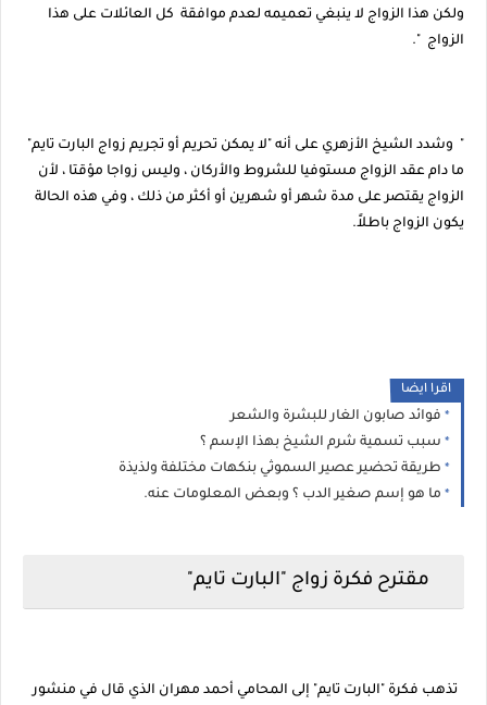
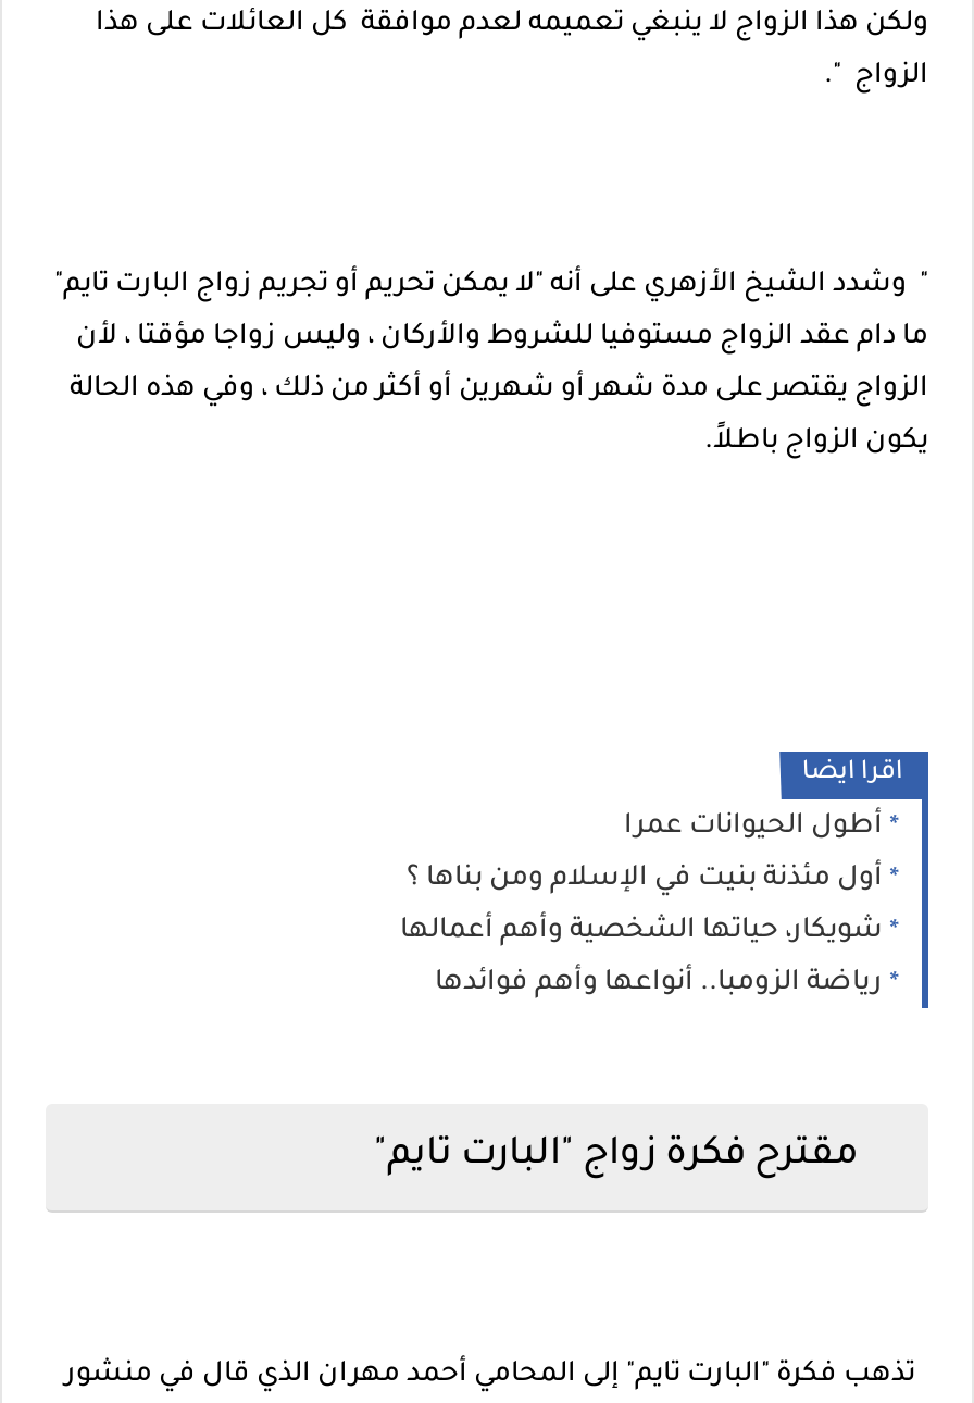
- فوائد صابون الغار للبشرة والشعر
+ أطول الحيوانات عمرا

- سبب تسمية شرم الشيخ بهذا الإسم ؟
+ أول مئذنة بنيت في الإسلام ومن بناها ؟

- طريقة تحضير عصير السموثي بنكهات مختلفة ولذيذة
+ شويكار، حياتها الشخصية وأهم أعمالها

- ما هو إسم صغير الدب ؟ وبعض المعلومات عنه.
+ رياضة الزومبا.. أنواعها وأهم فوائدها
